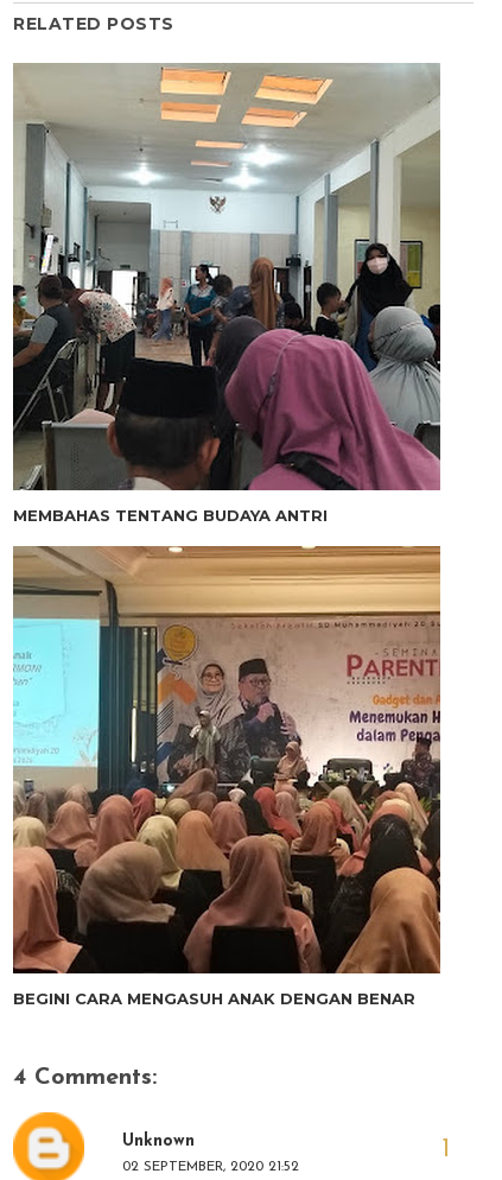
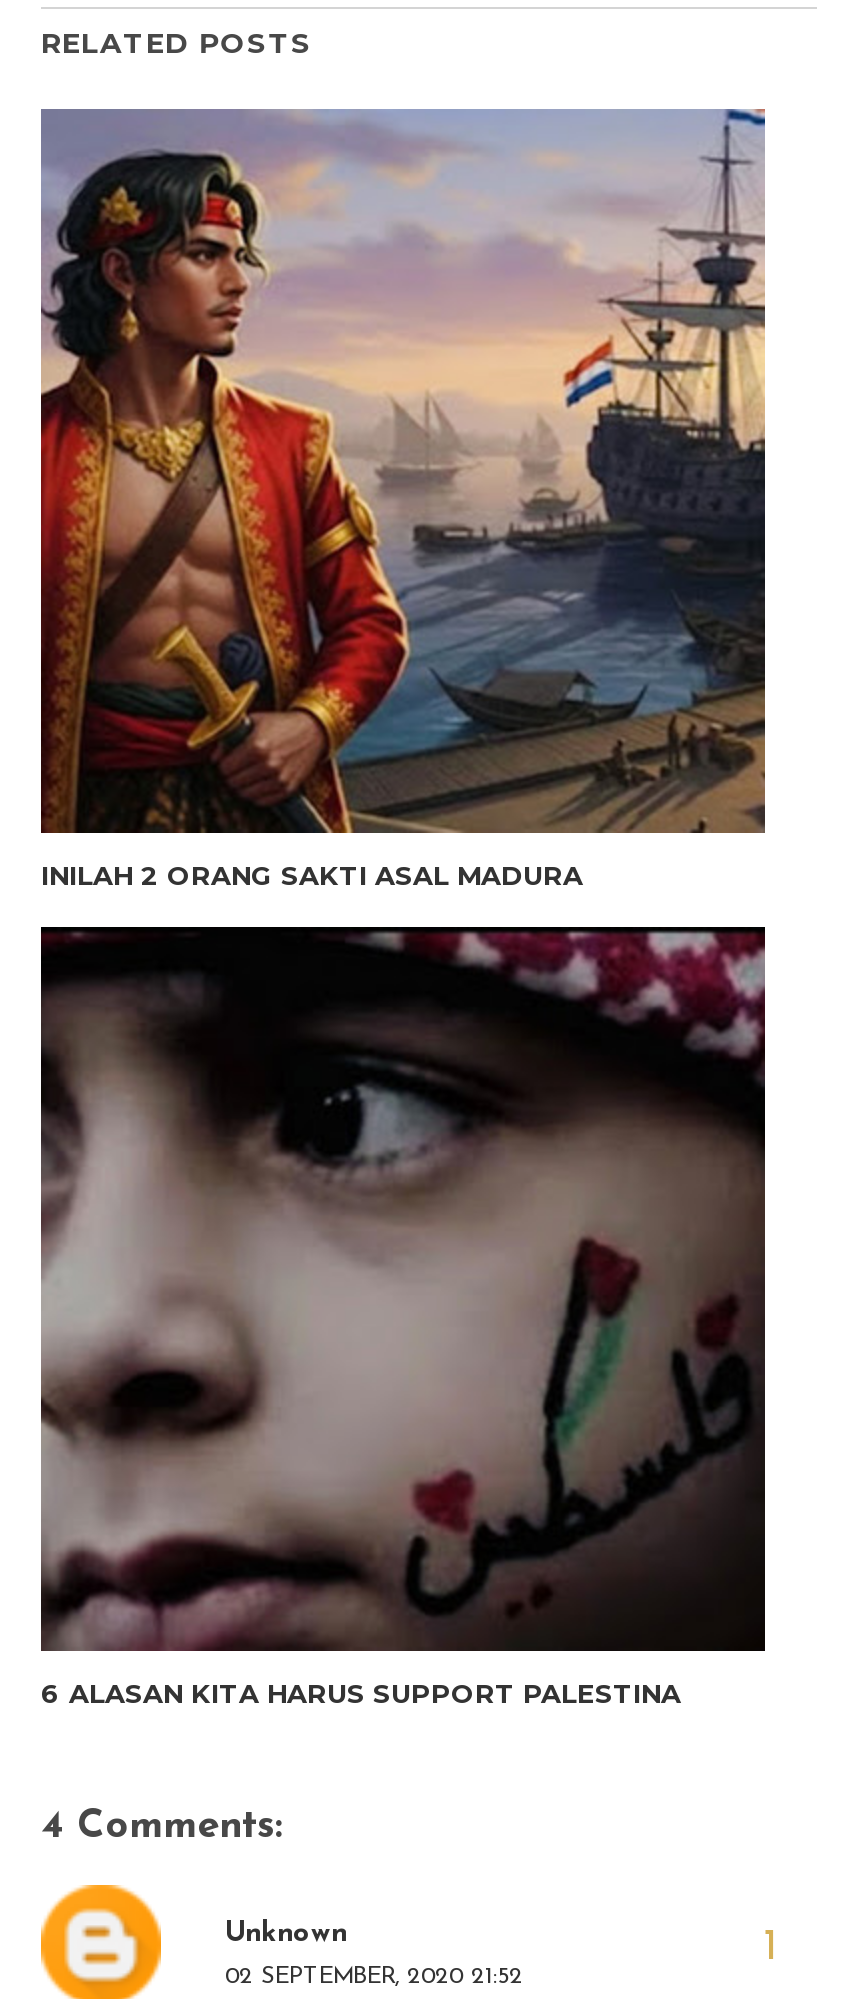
- [image]
- MEMBAHAS TENTANG BUDAYA ANTRI
+ [image]
+ INILAH 2 ORANG SAKTI ASAL MADURA

- [image]
- BEGINI CARA MENGASUH ANAK DENGAN BENAR
+ [image]
+ 6 ALASAN KITA HARUS SUPPORT PALESTINA
